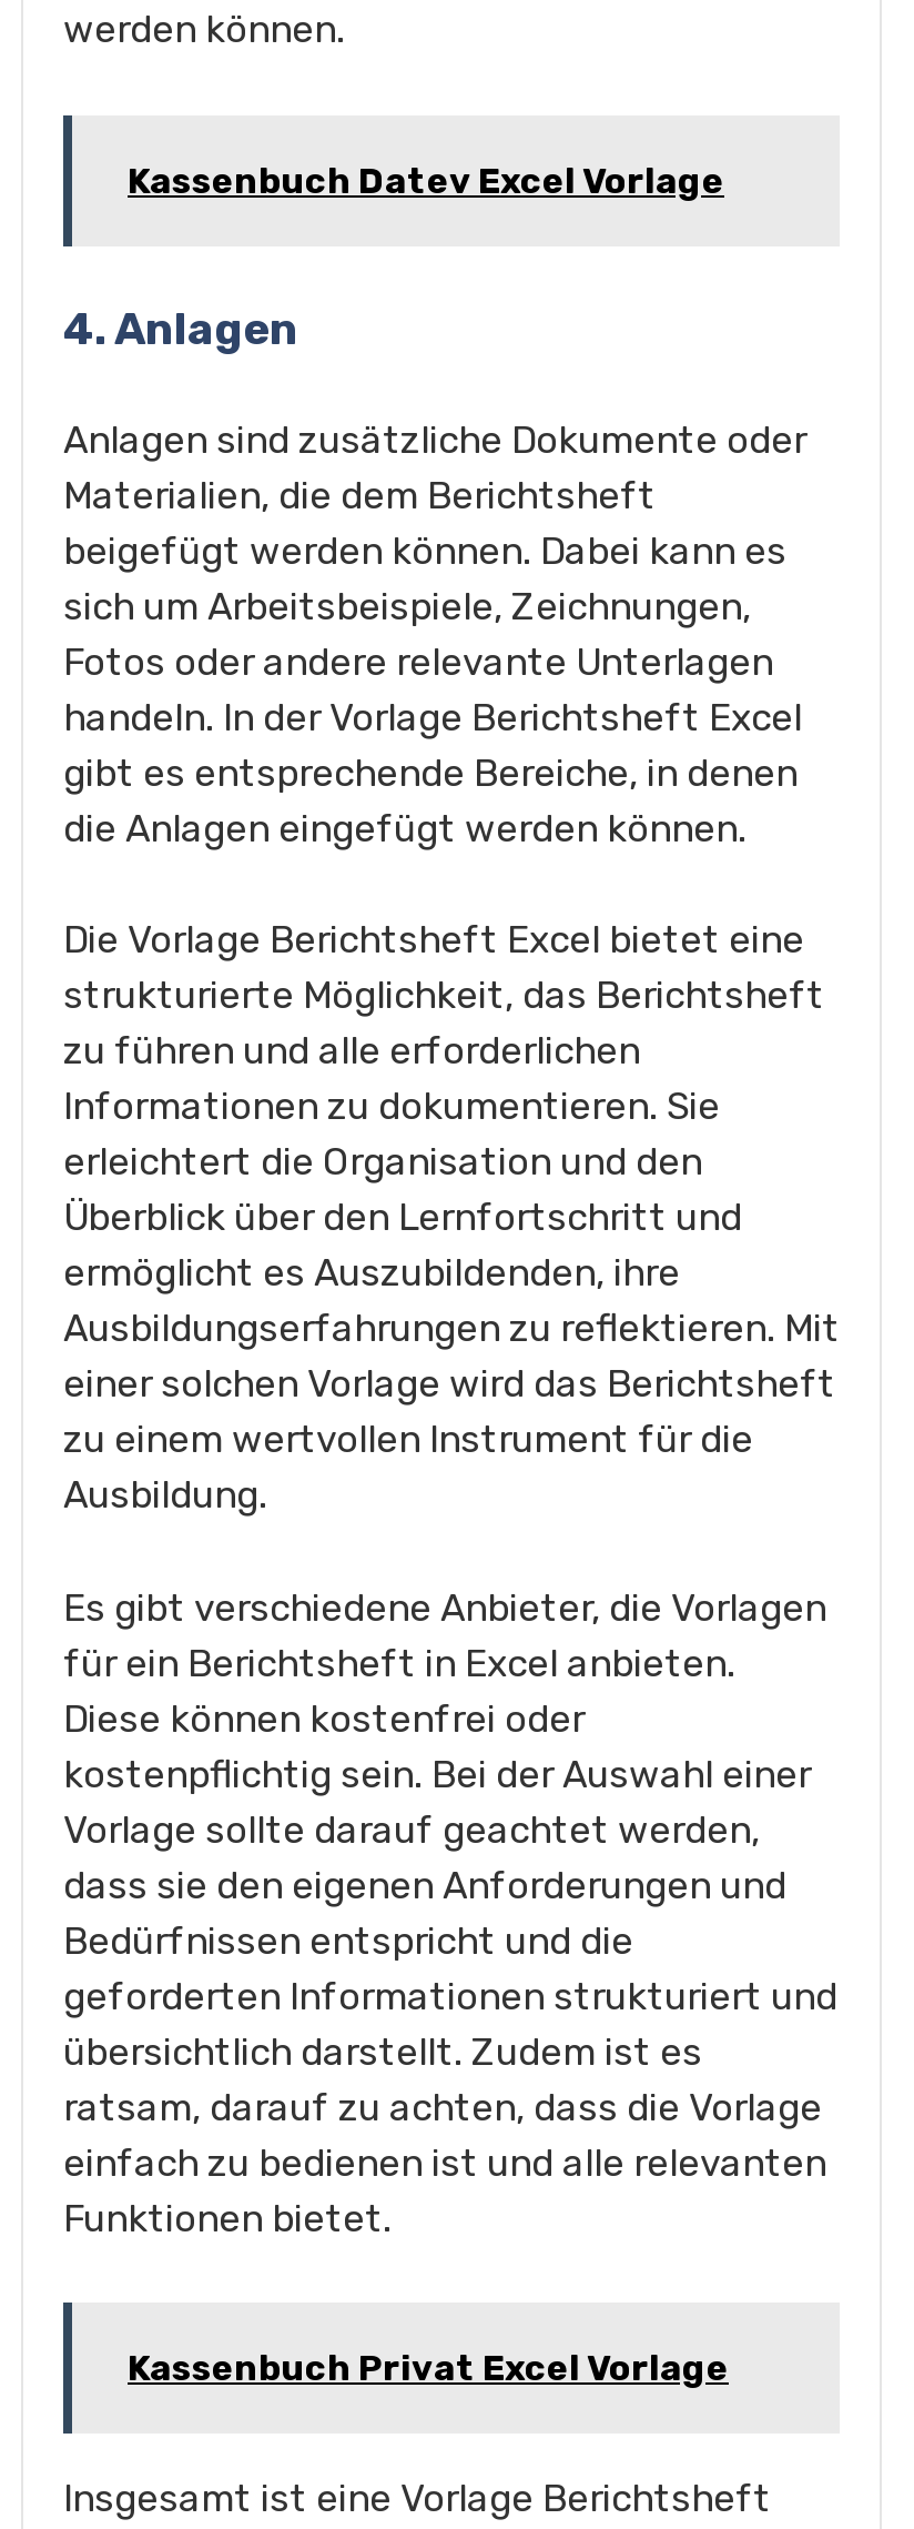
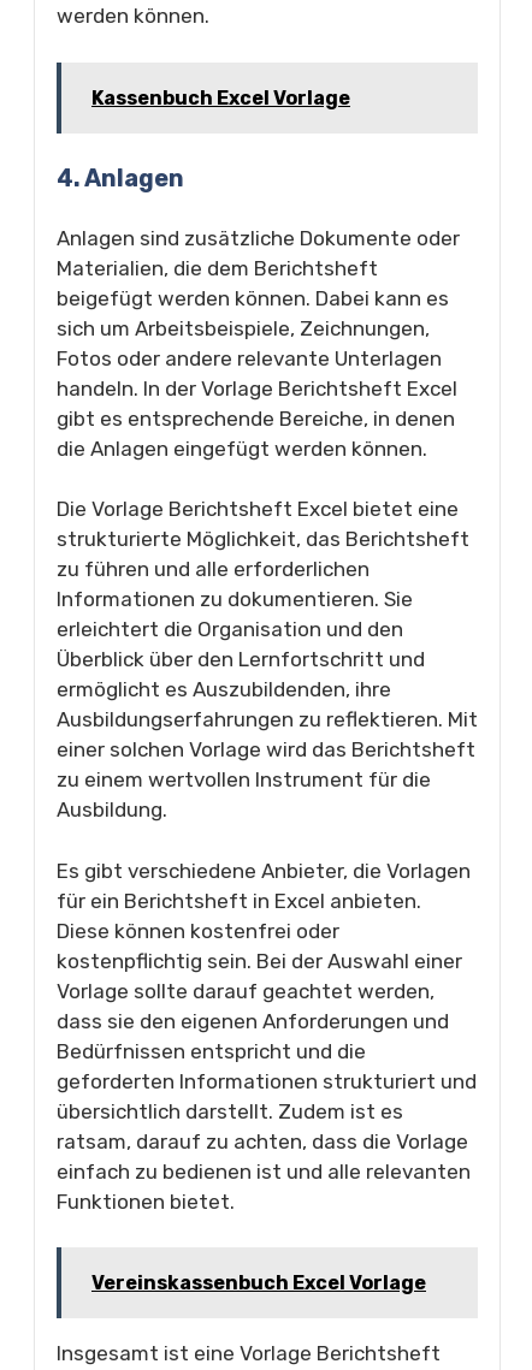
- Kassenbuch Datev Excel Vorlage
+ Kassenbuch Excel Vorlage

- Kassenbuch Privat Excel Vorlage
+ Vereinskassenbuch Excel Vorlage
